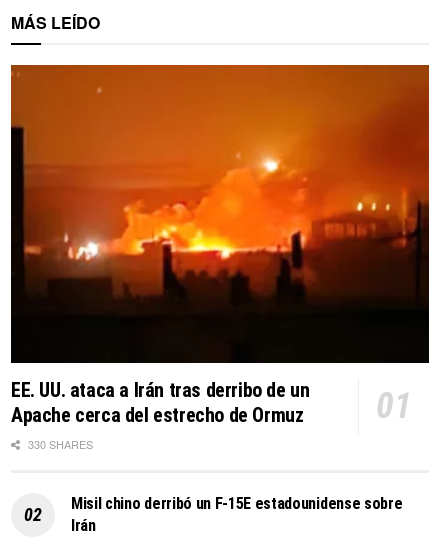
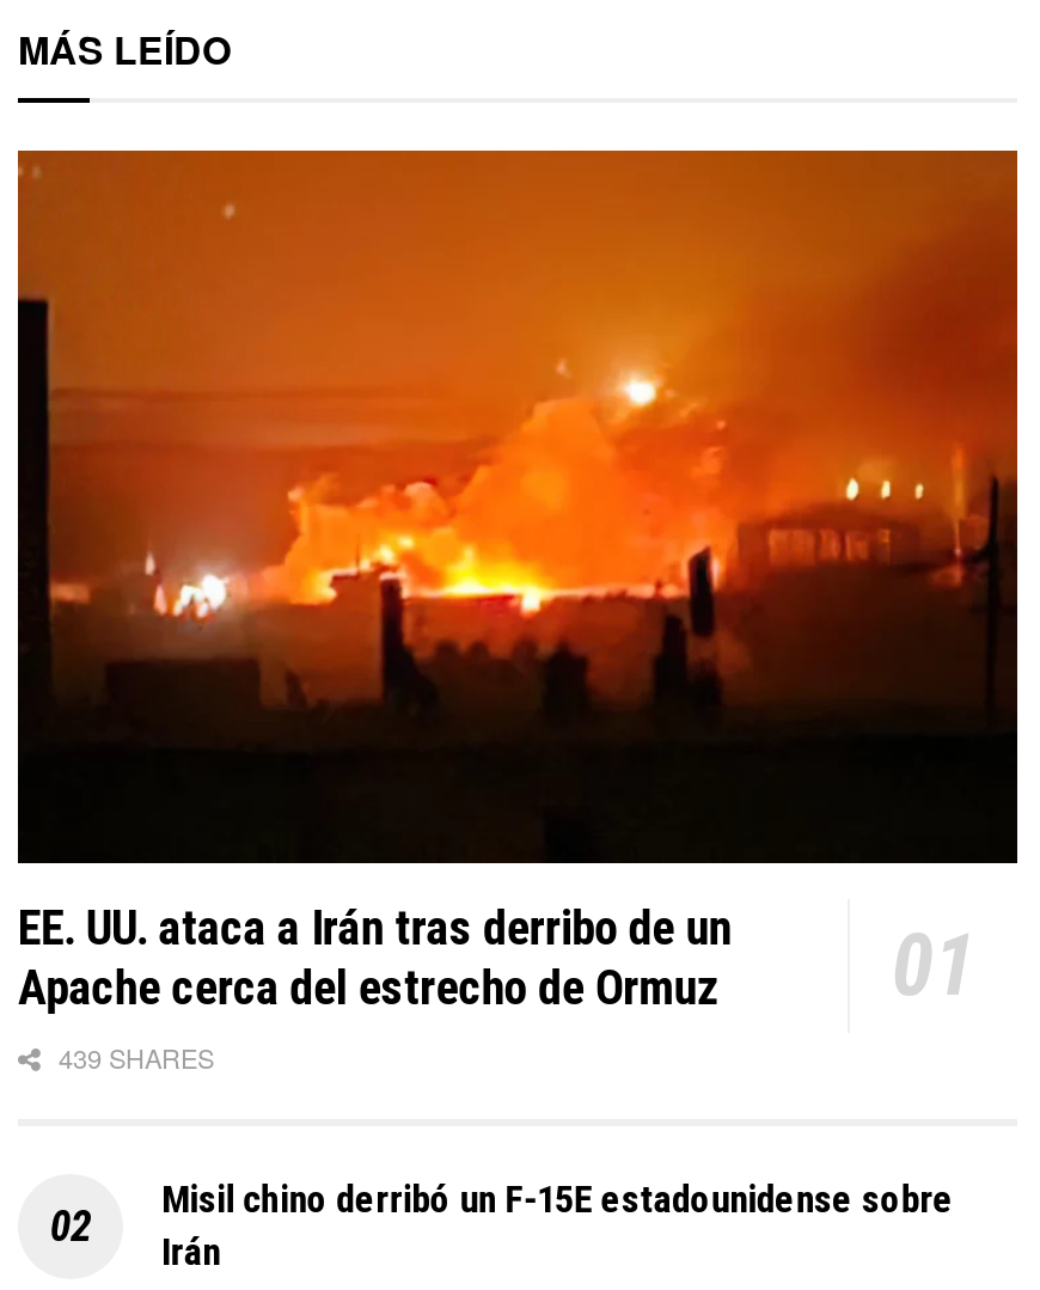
- 330 SHARES
+ 439 SHARES
